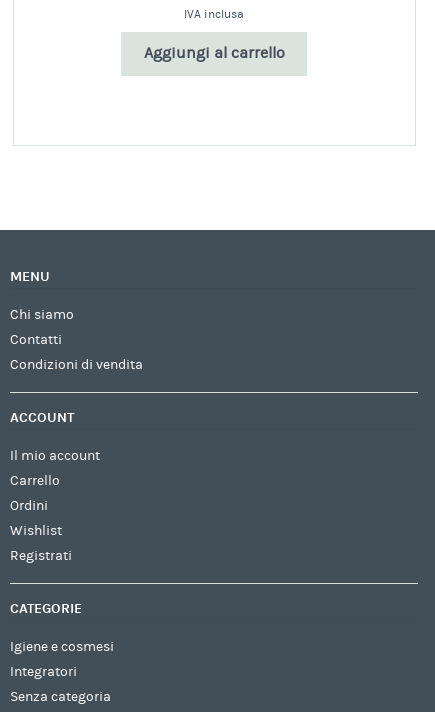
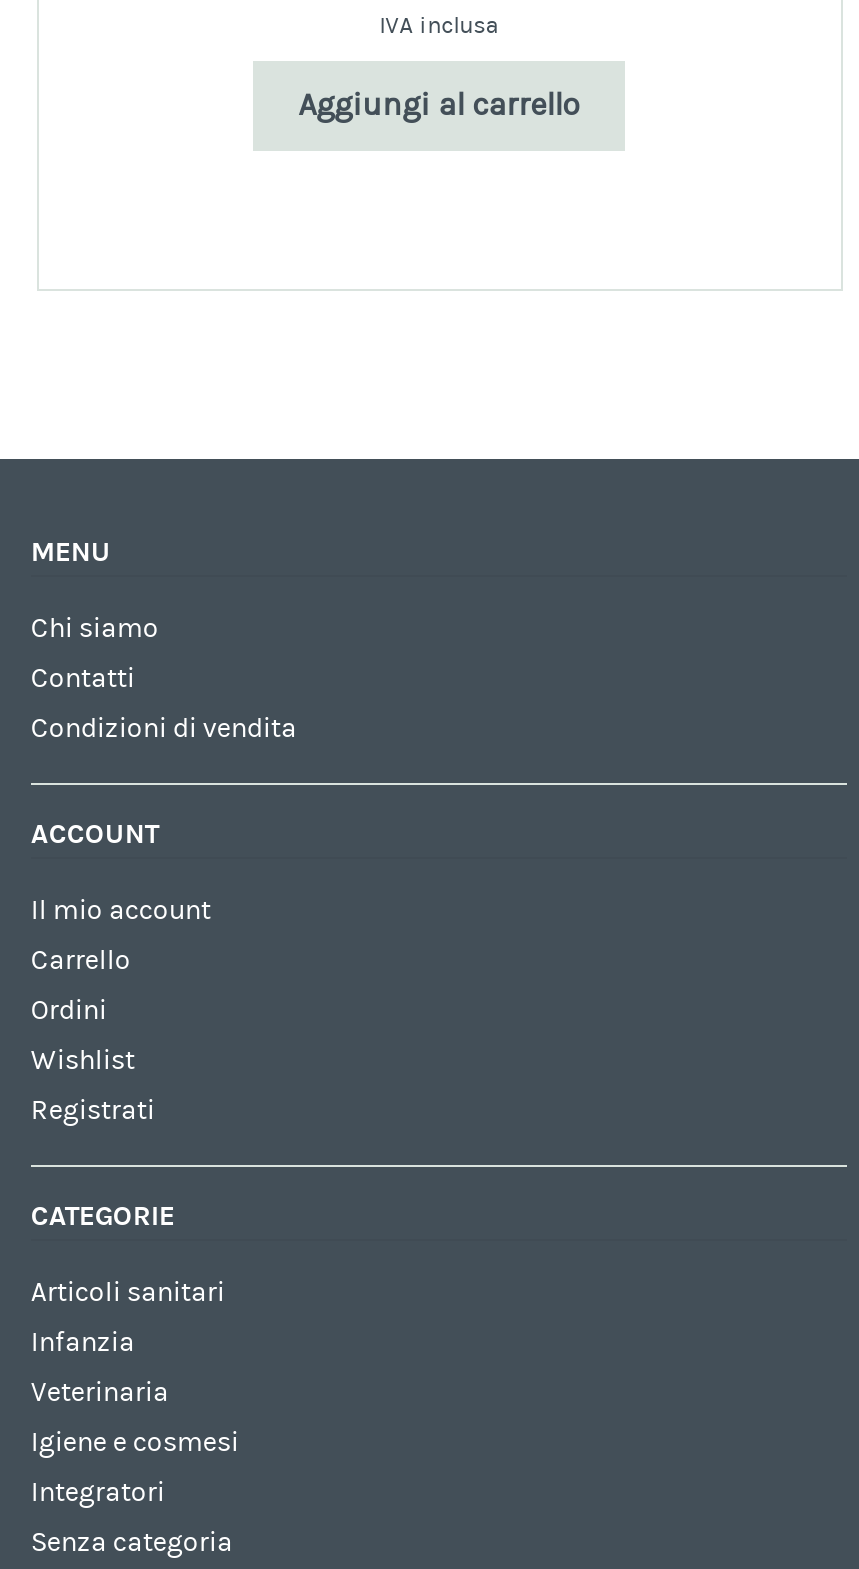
+ Articoli sanitari
+ Infanzia
+ Veterinaria
